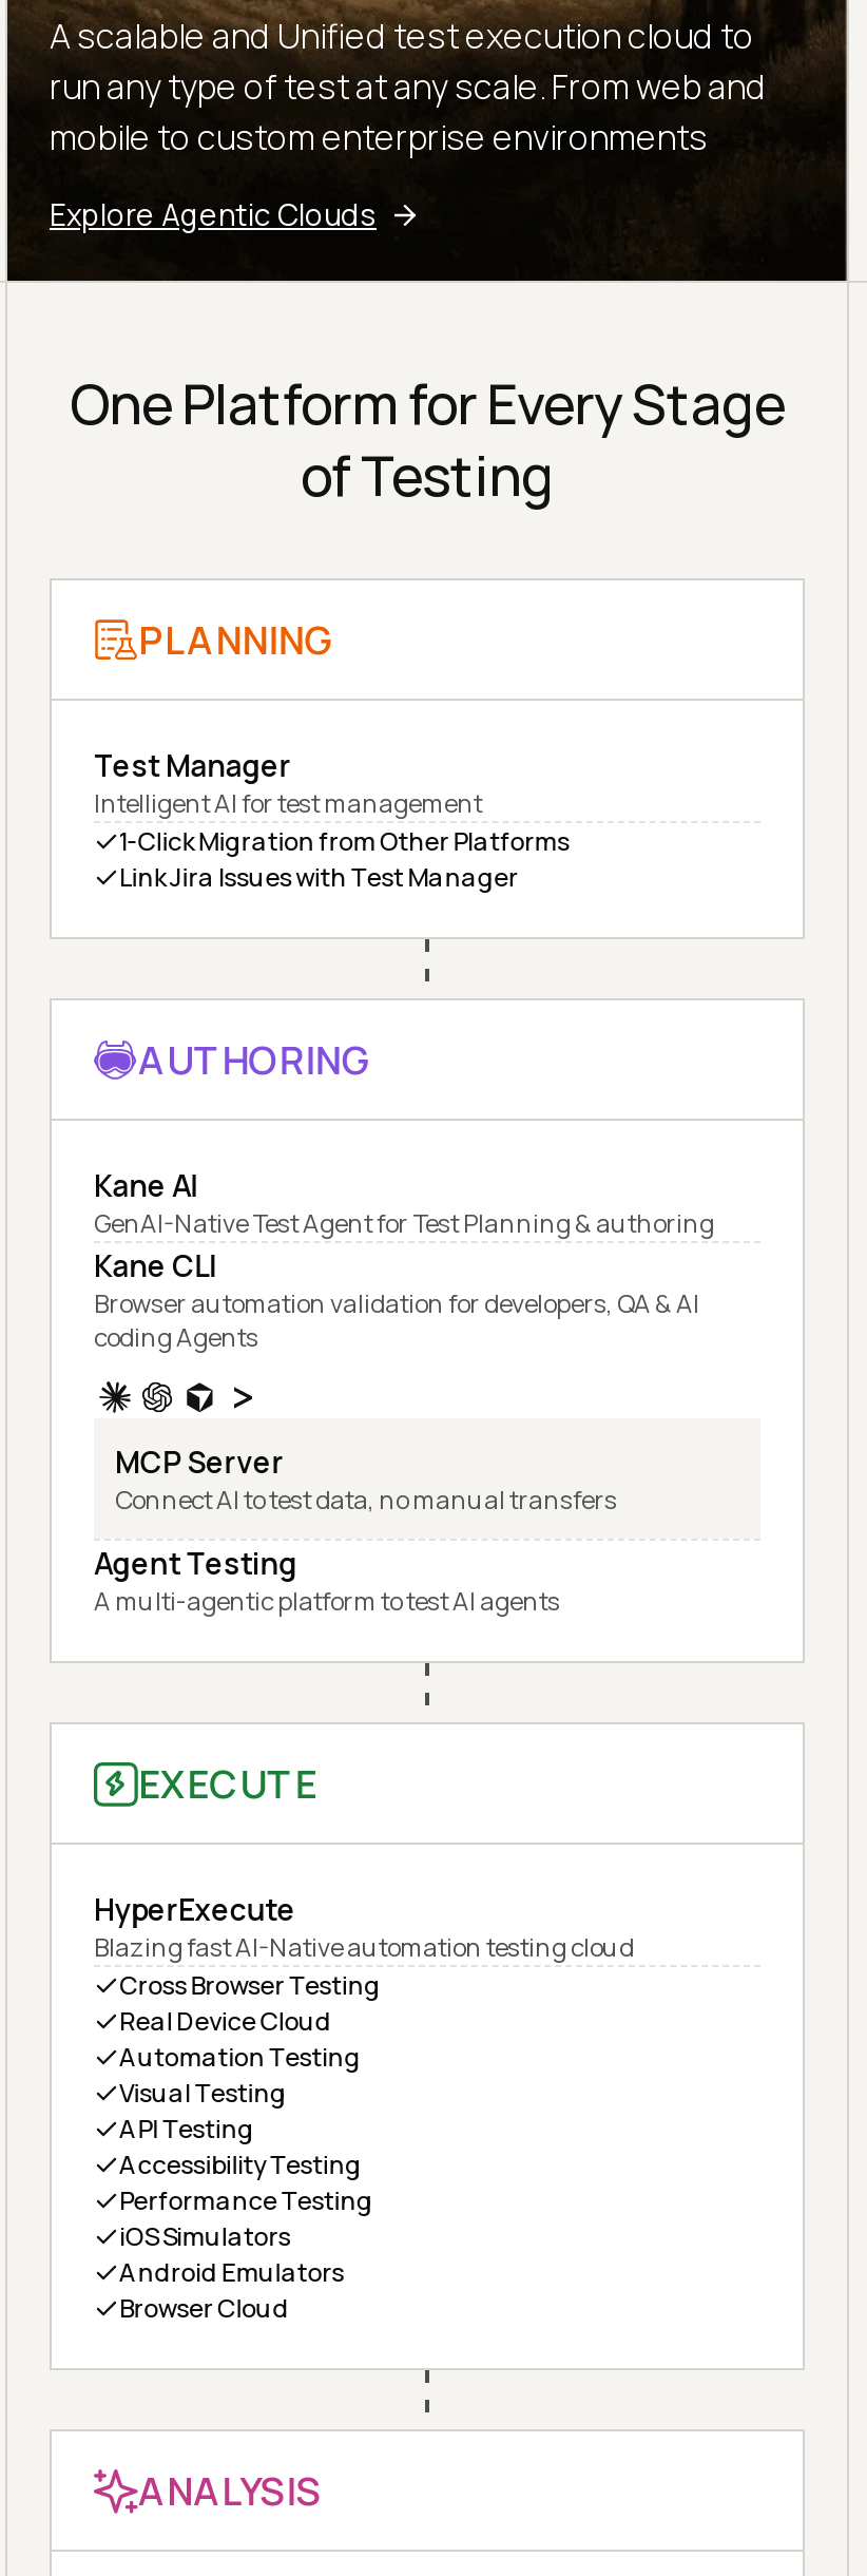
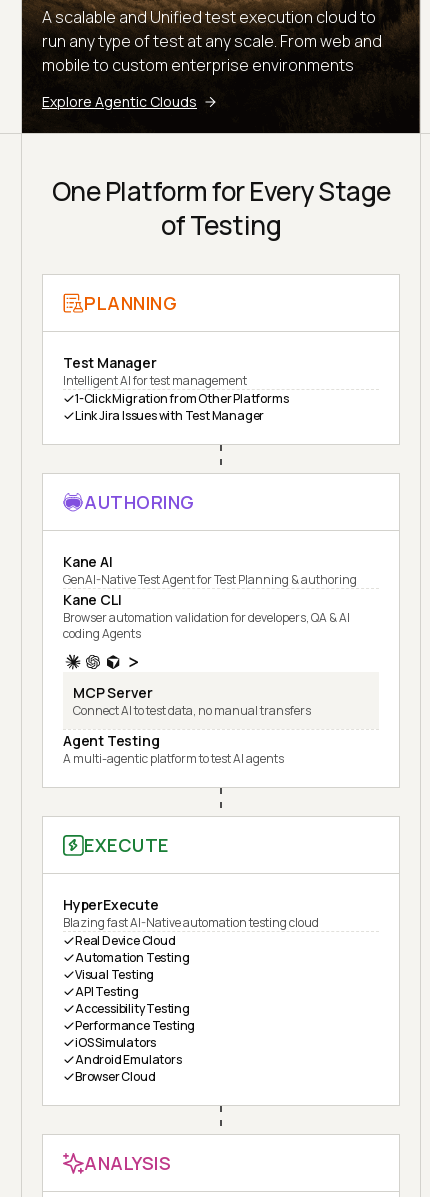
- Cross Browser Testing
